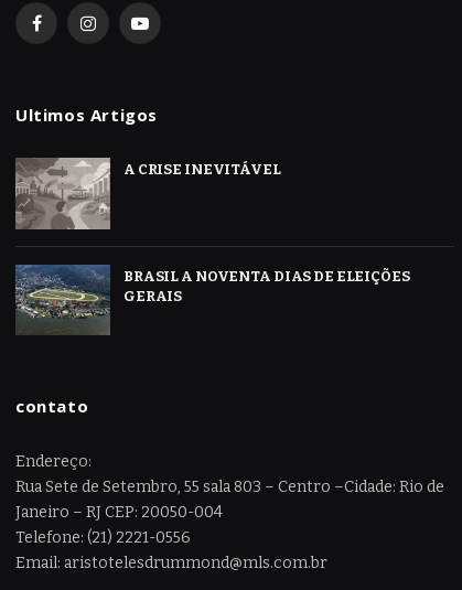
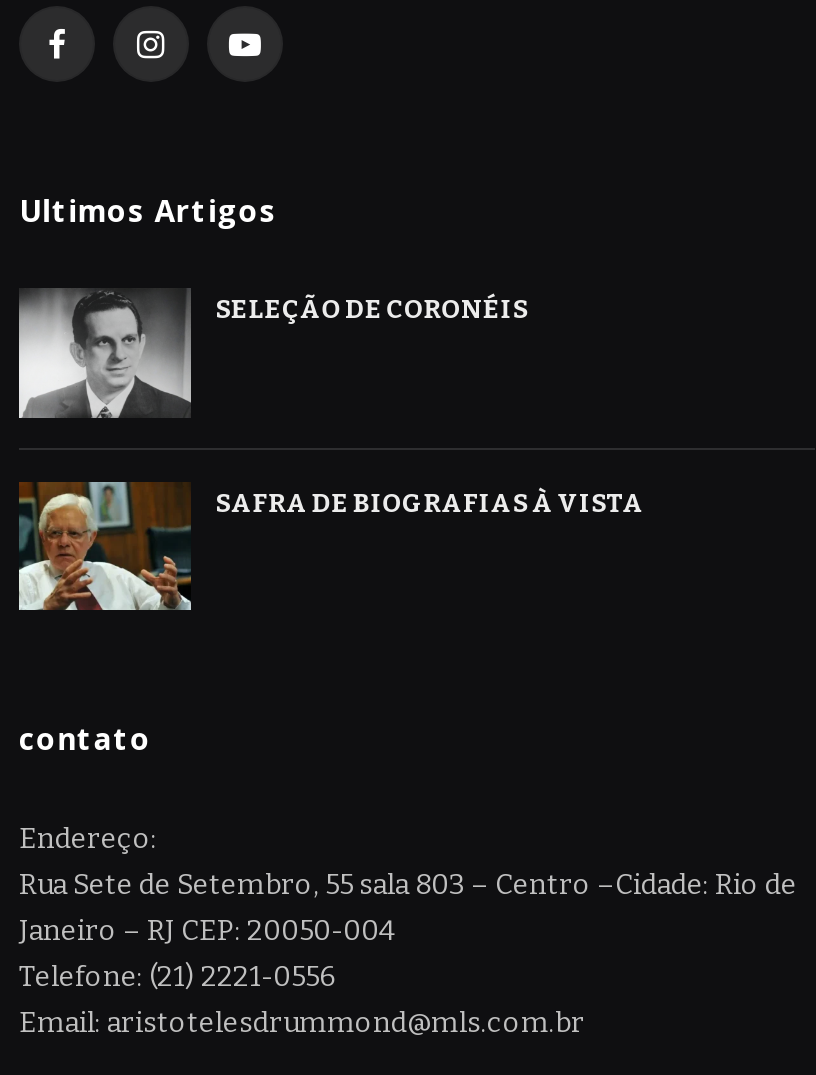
- [image]
- A CRISE INEVITÁVEL
+ [image]
+ SELEÇÃO DE CORONÉIS

- [image]
- BRASIL A NOVENTA DIAS DE ELEIÇÕES
- GERAIS
+ [image]
+ SAFRA DE BIOGRAFIAS À VISTA
